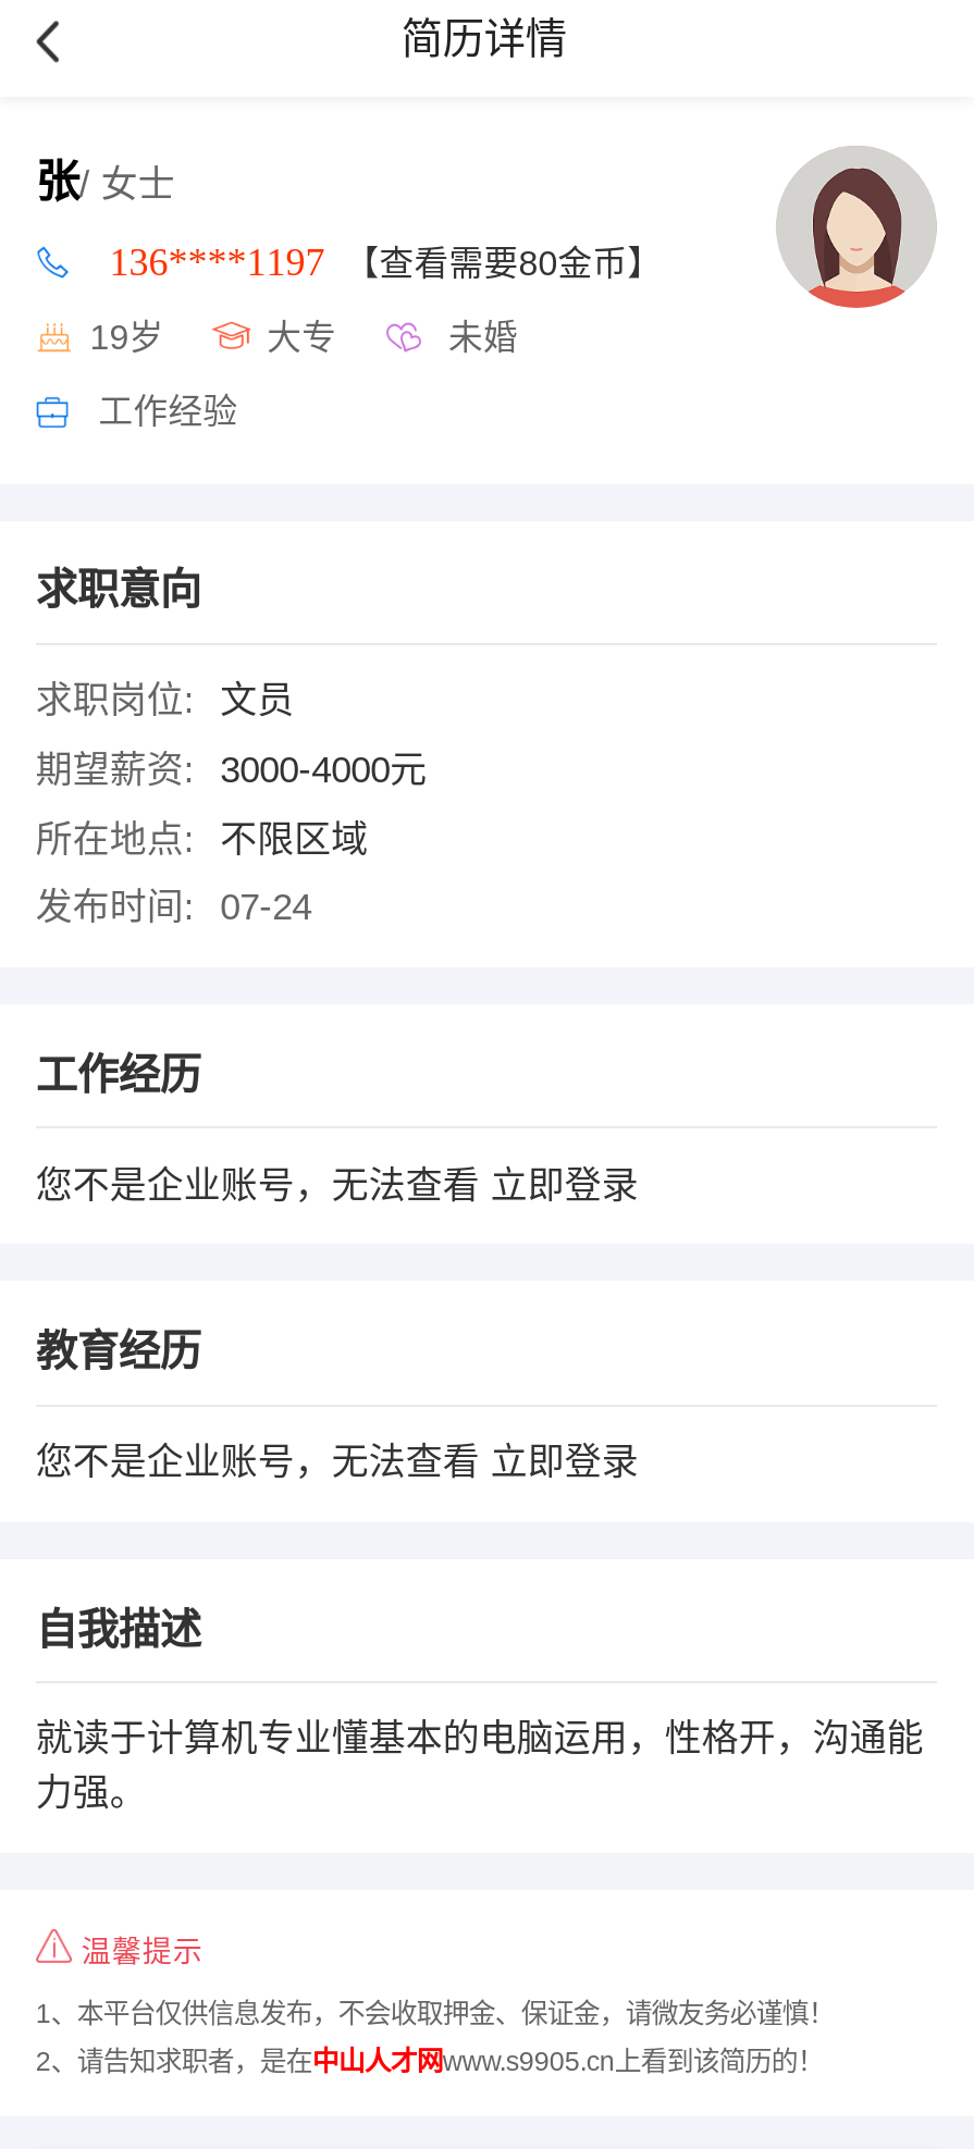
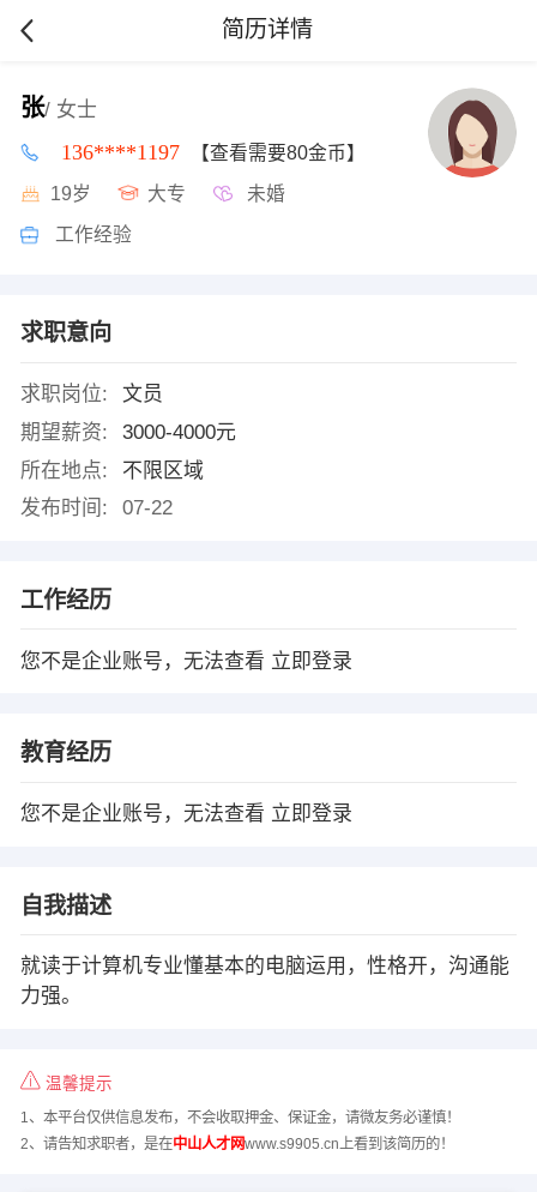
- 发布时间: 07-24
+ 发布时间: 07-22
